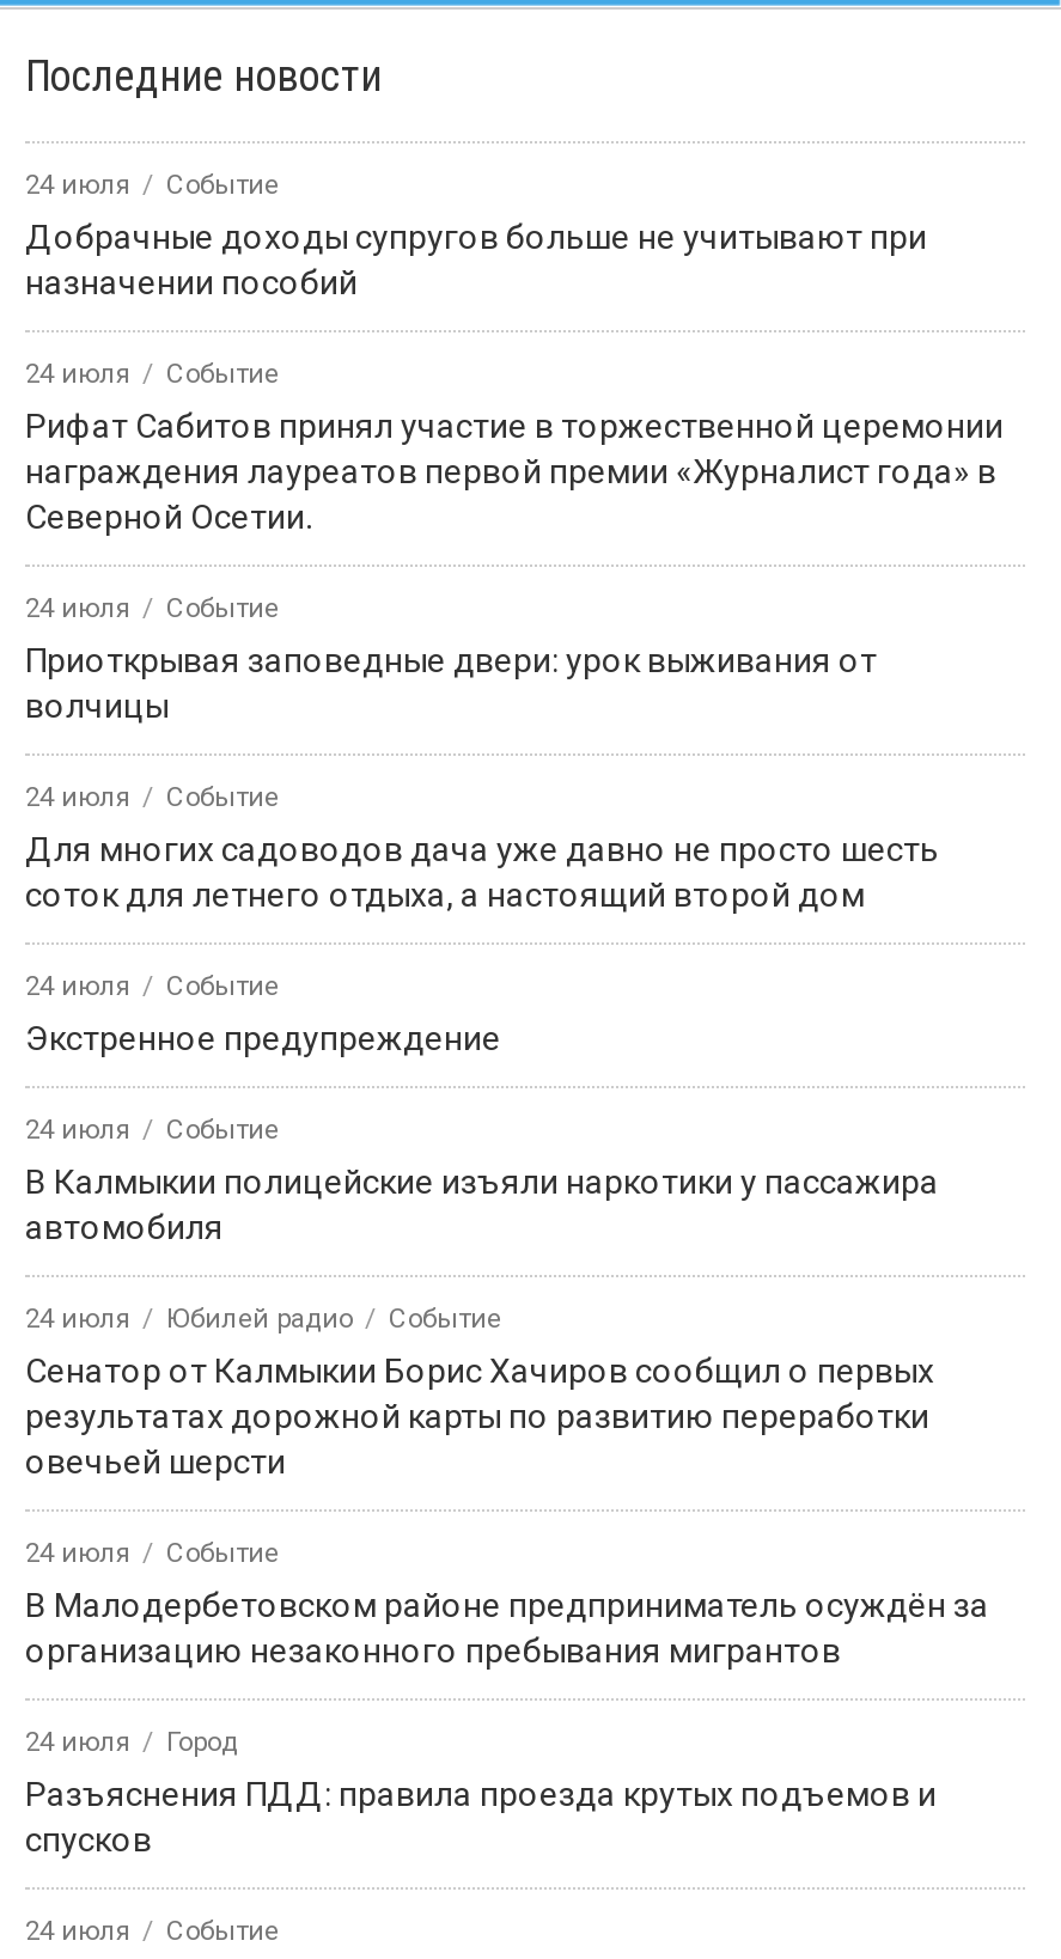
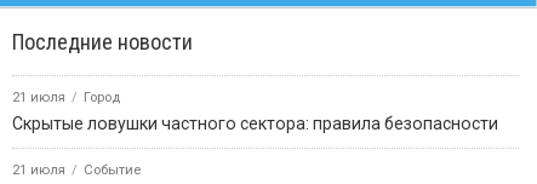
- 24 июля
- Событие
- Добрачные доходы супругов больше не учитывают при
- назначении пособий
- 24 июля
- Событие
- Рифат Сабитов принял участие в торжественной церемонии
- награждения лауреатов первой премии «Журналист года» в
- Северной Осетии.
- 24 июля
- Событие
- Приоткрывая заповедные двери: урок выживания от
- волчицы
- 24 июля
- Событие
- Для многих садоводов дача уже давно не просто шесть
- соток для летнего отдыха, а настоящий второй дом
- 24 июля
- Событие
- Экстренное предупреждение
- 24 июля
- Событие
- В Калмыкии полицейские изъяли наркотики у пассажира
- автомобиля
- 24 июля
- Юбилей радио
- Событие
- Сенатор от Калмыкии Борис Хачиров сообщил о первых
- результатах дорожной карты по развитию переработки
- овечьей шерсти
- 24 июля
- Событие
- В Малодербетовском районе предприниматель осуждён за
- организацию незаконного пребывания мигрантов
- 24 июля
+ 21 июля

- Разъяснения ПДД: правила проезда крутых подъемов и
- спусков
+ Скрытые ловушки частного сектора: правила безопасности

- 24 июля Событие
+ 21 июля Событие
